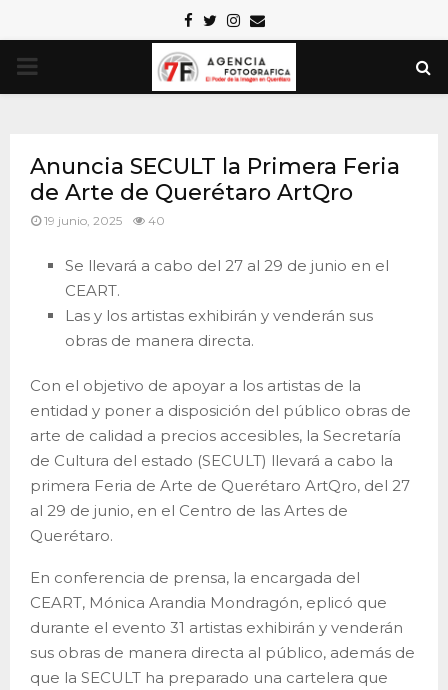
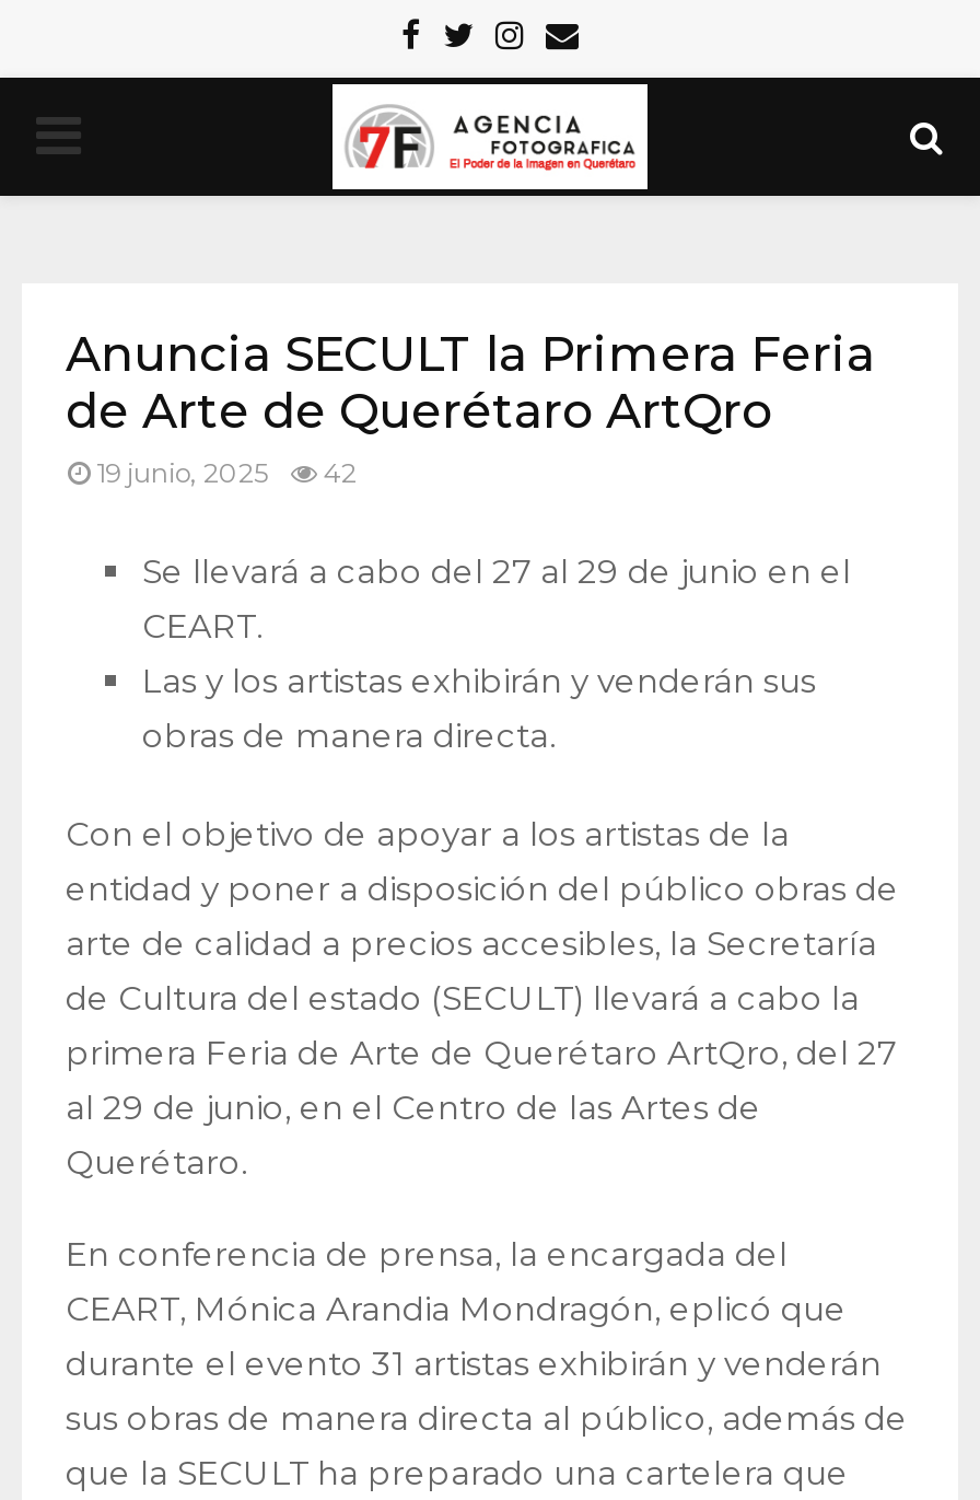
- 19 junio, 2025 40
+ 19 junio, 2025 42
